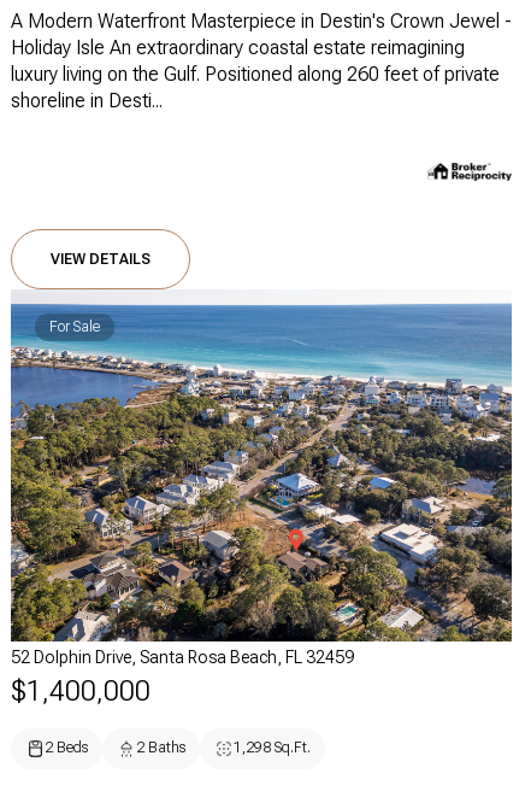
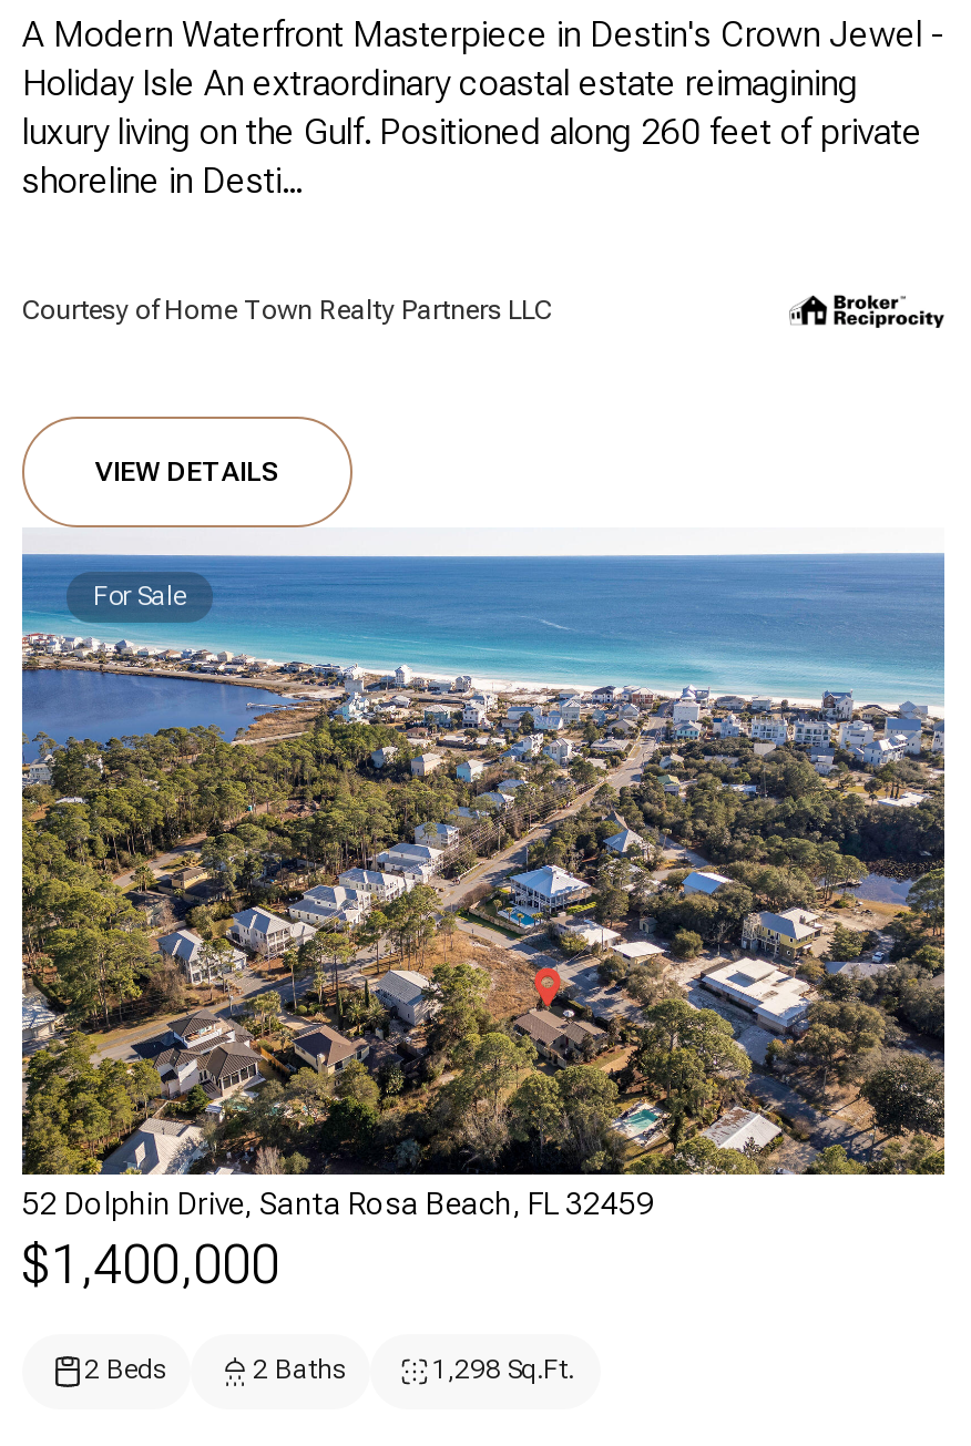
+ Courtesy of Home Town Realty Partners LLC
